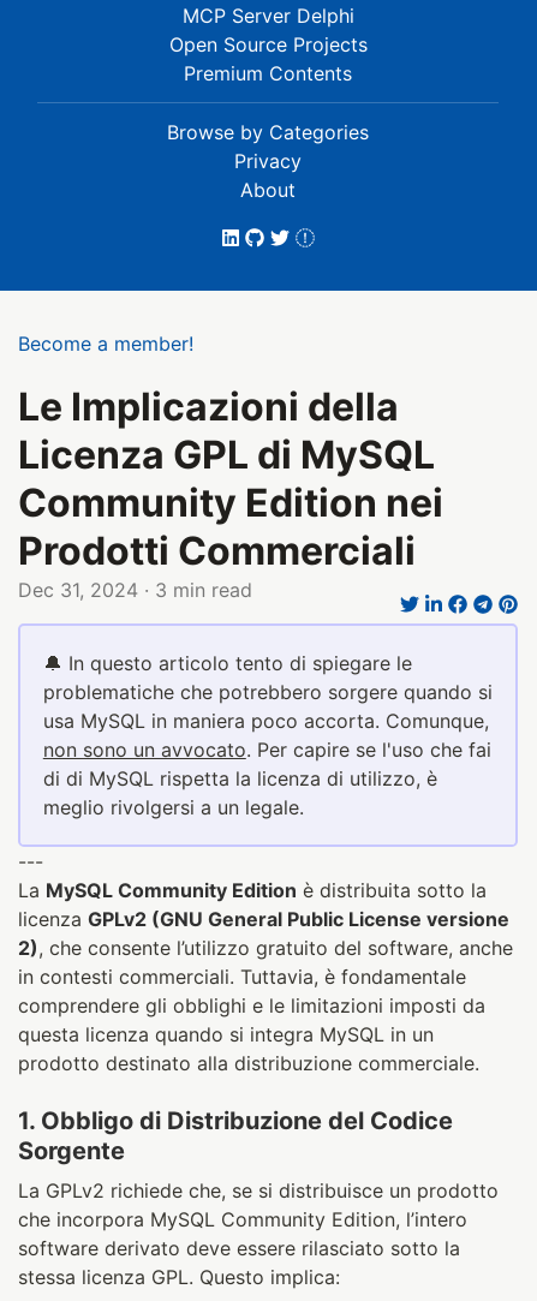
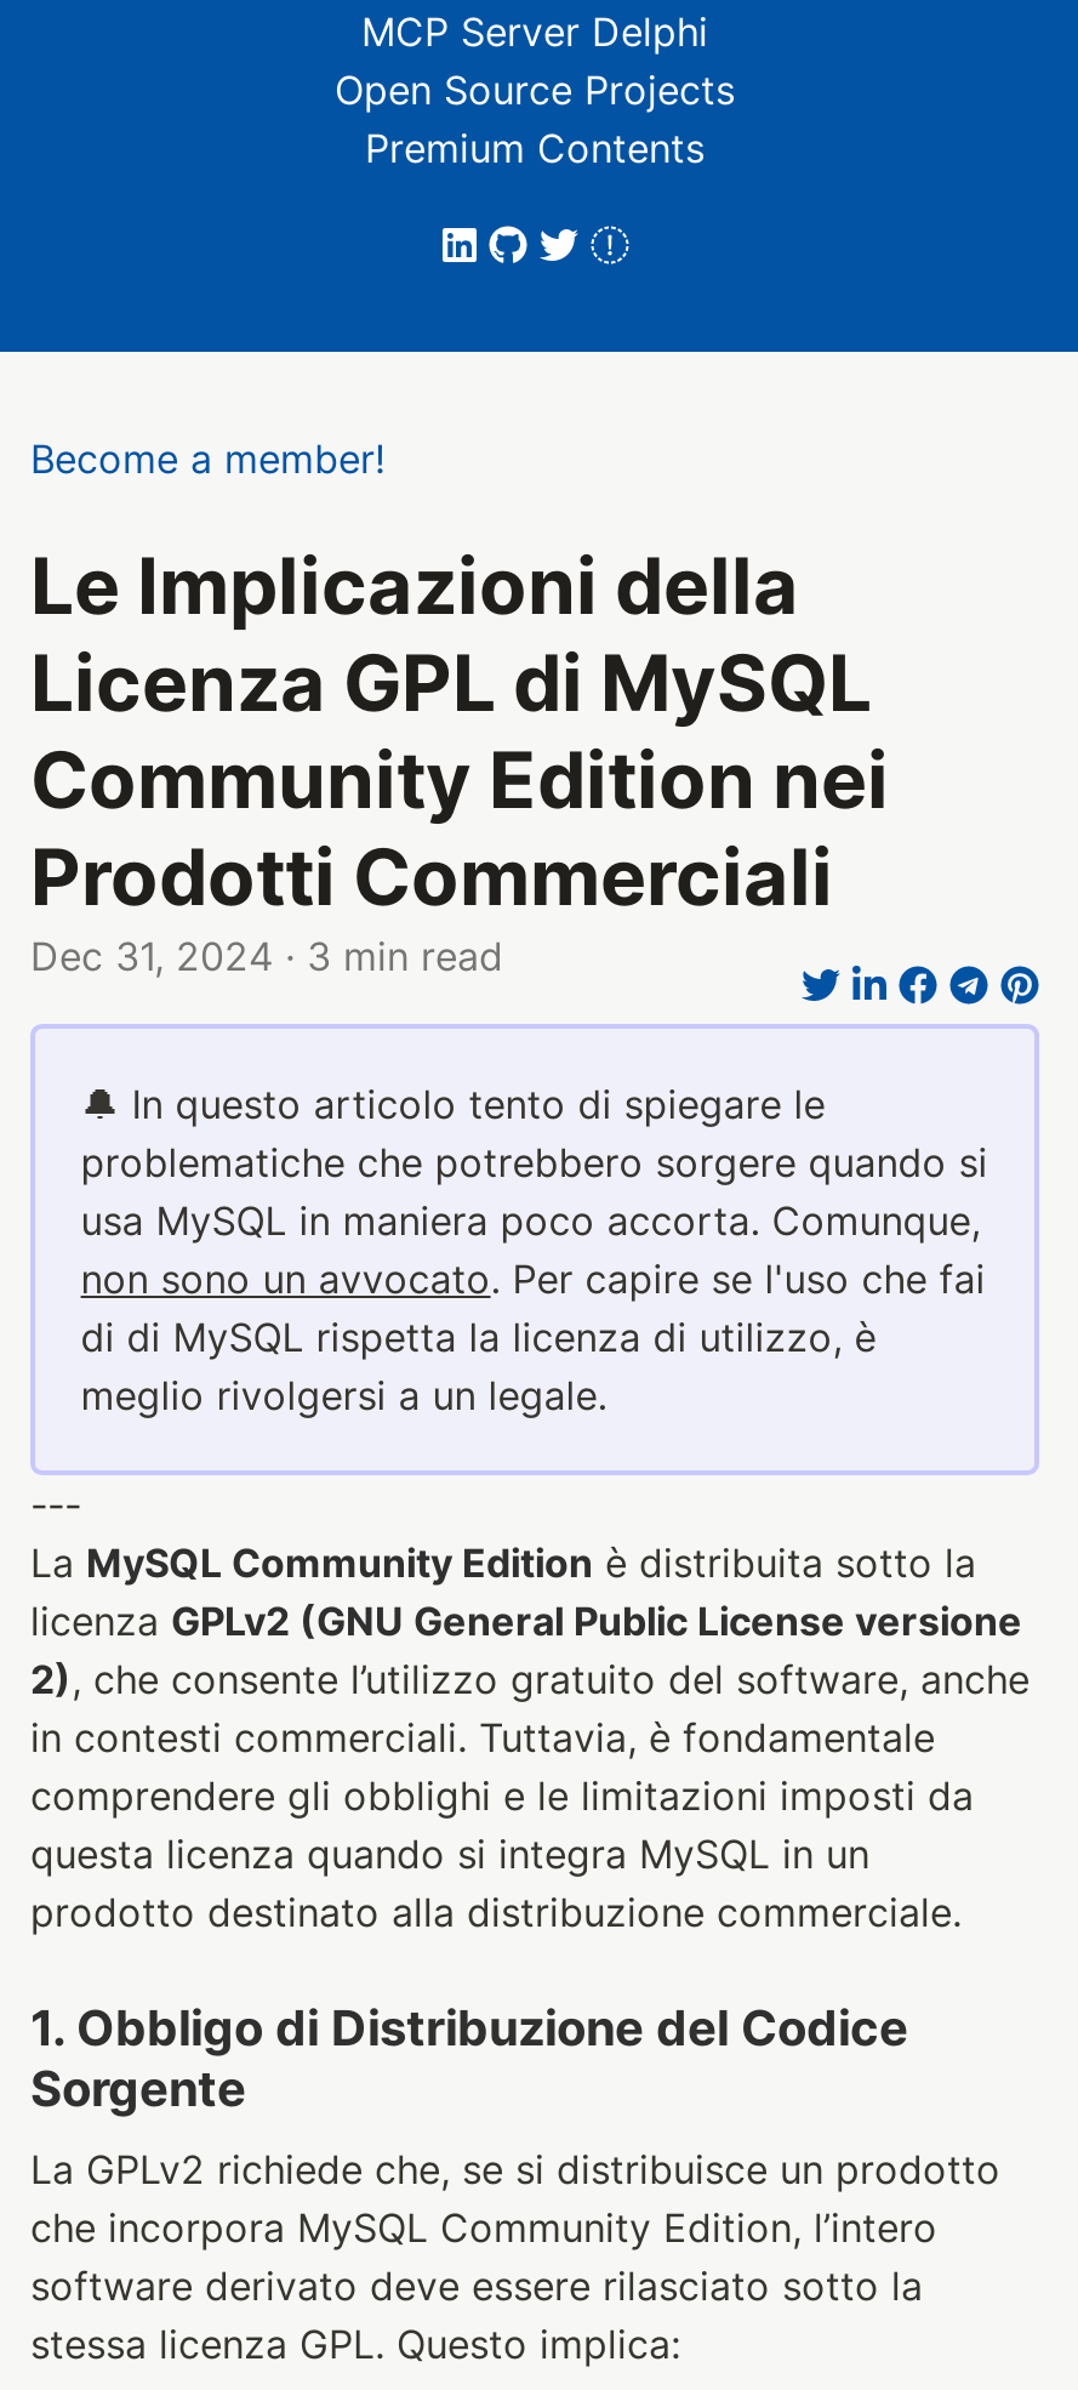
- Browse by Categories
- Privacy
- About
